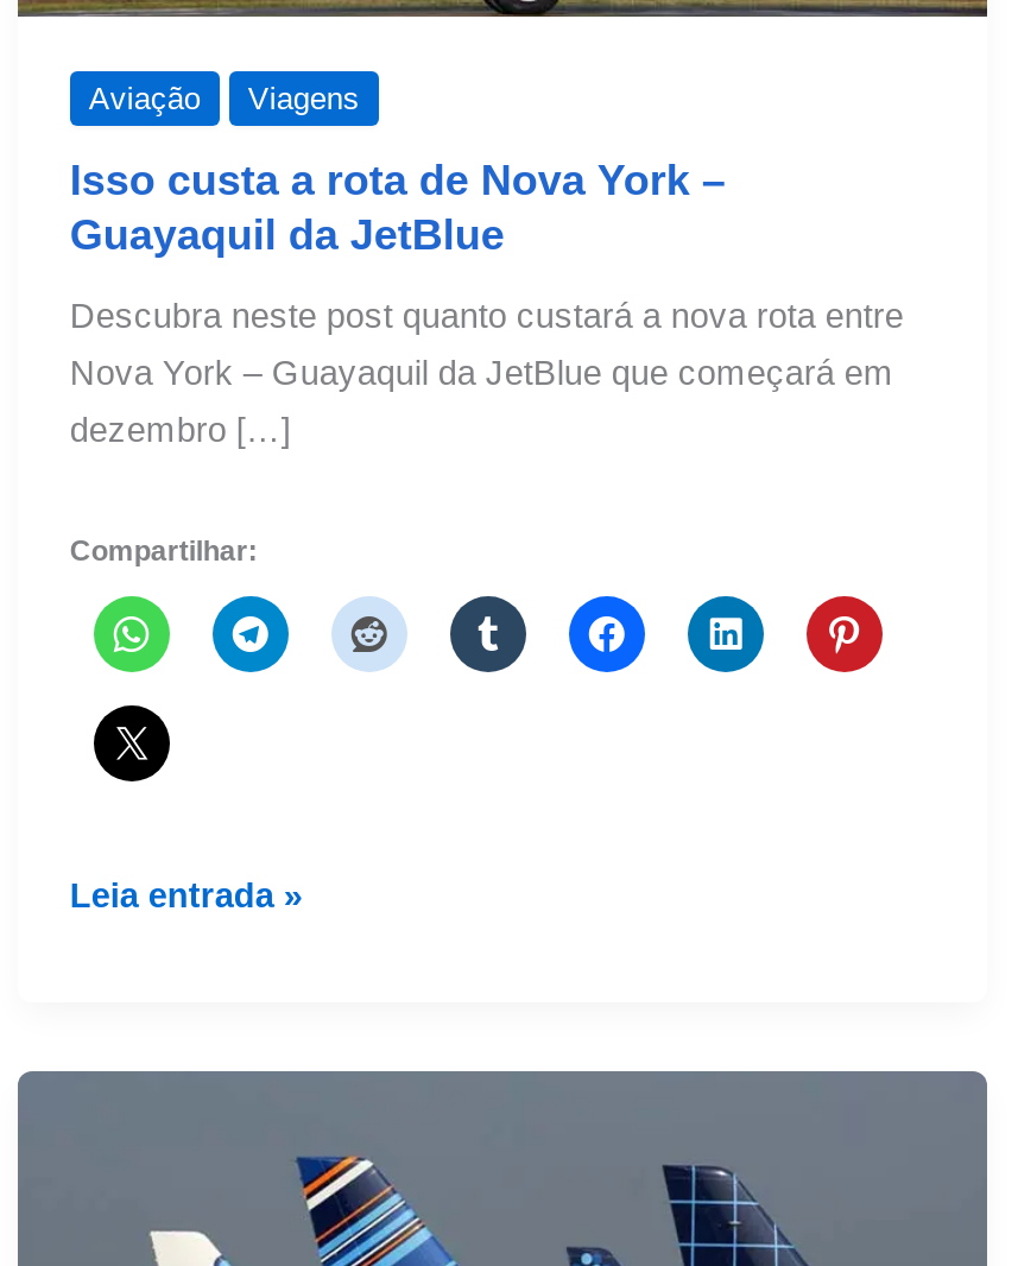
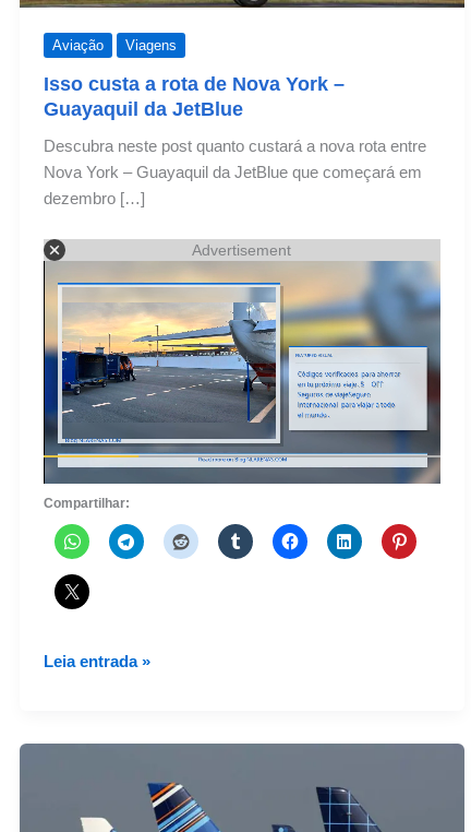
+ [image]
+ Advertisement
